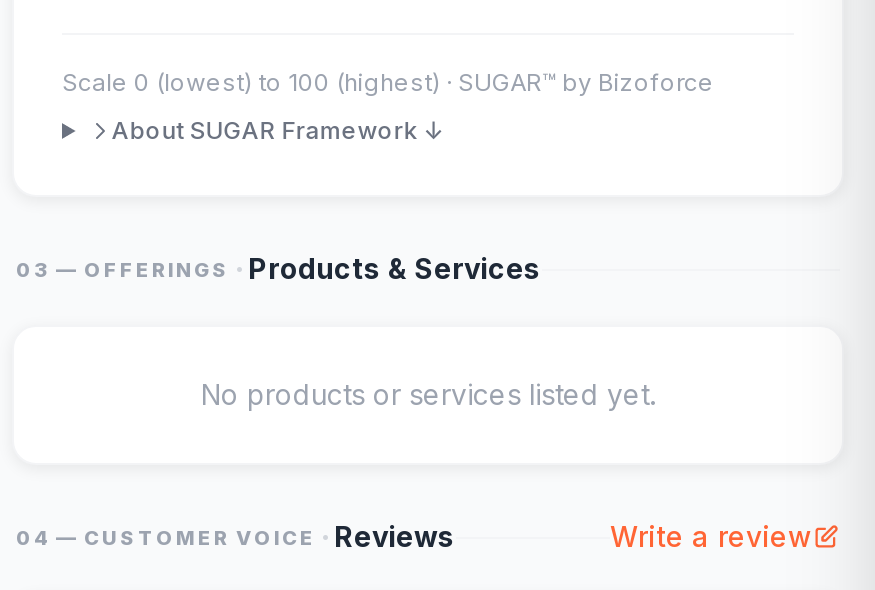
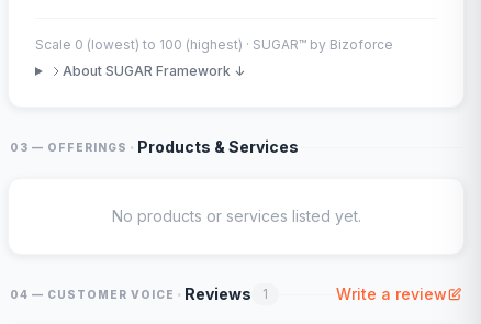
+ 1
